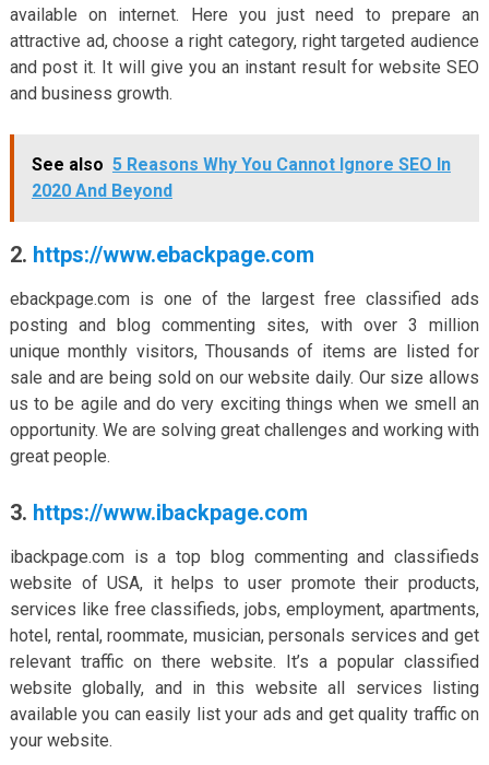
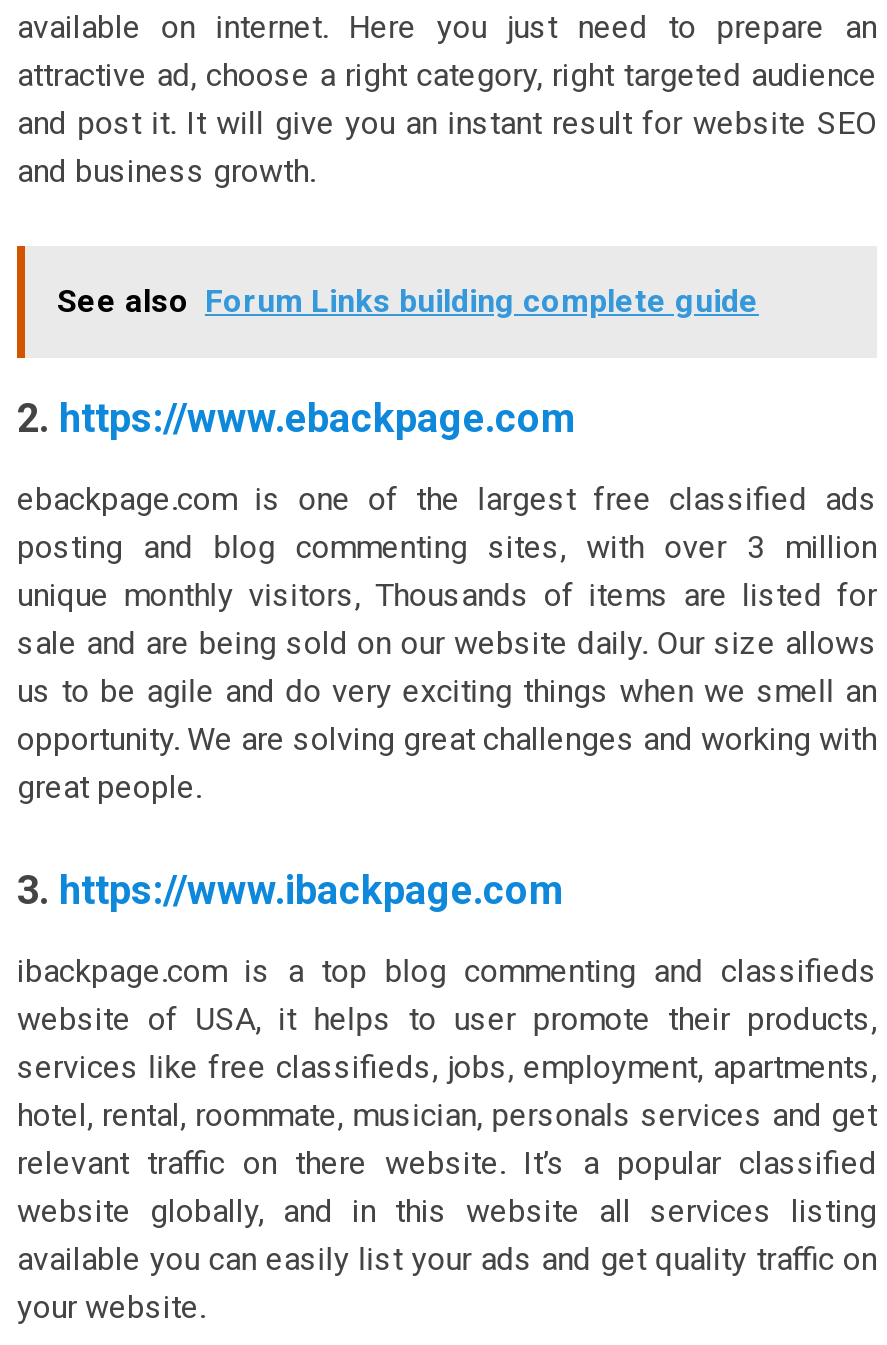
- See also 5 Reasons Why You Cannot Ignore SEO In
- 2020 And Beyond
+ See also Forum Links building complete guide
